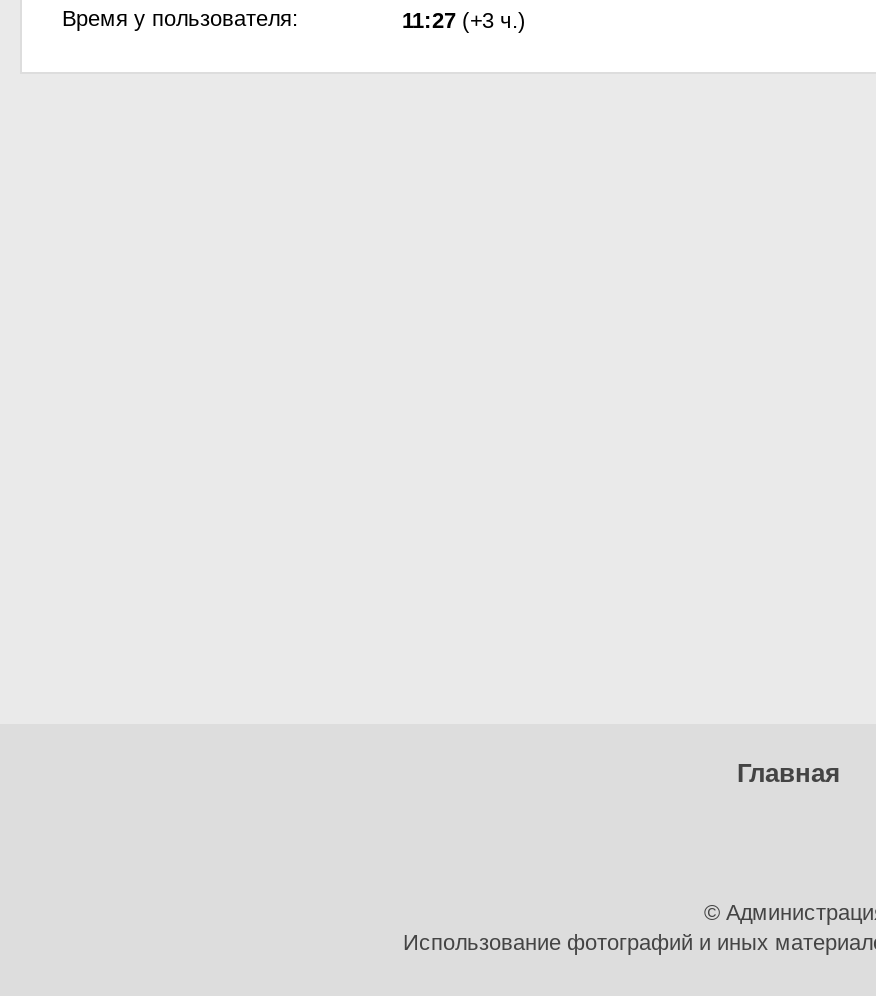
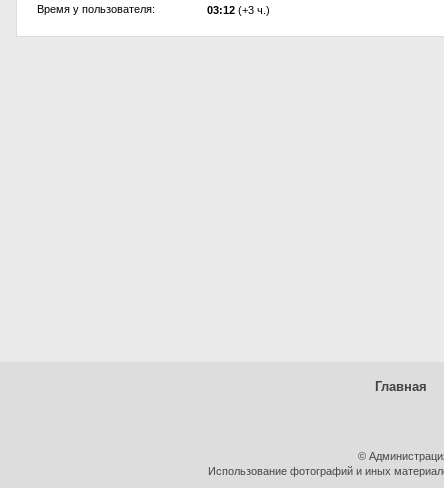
- 11:27 (+3 ч.)
+ 03:12 (+3 ч.)
